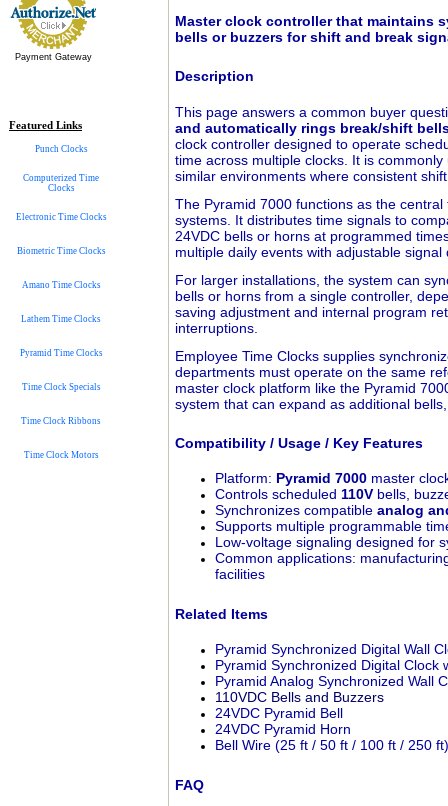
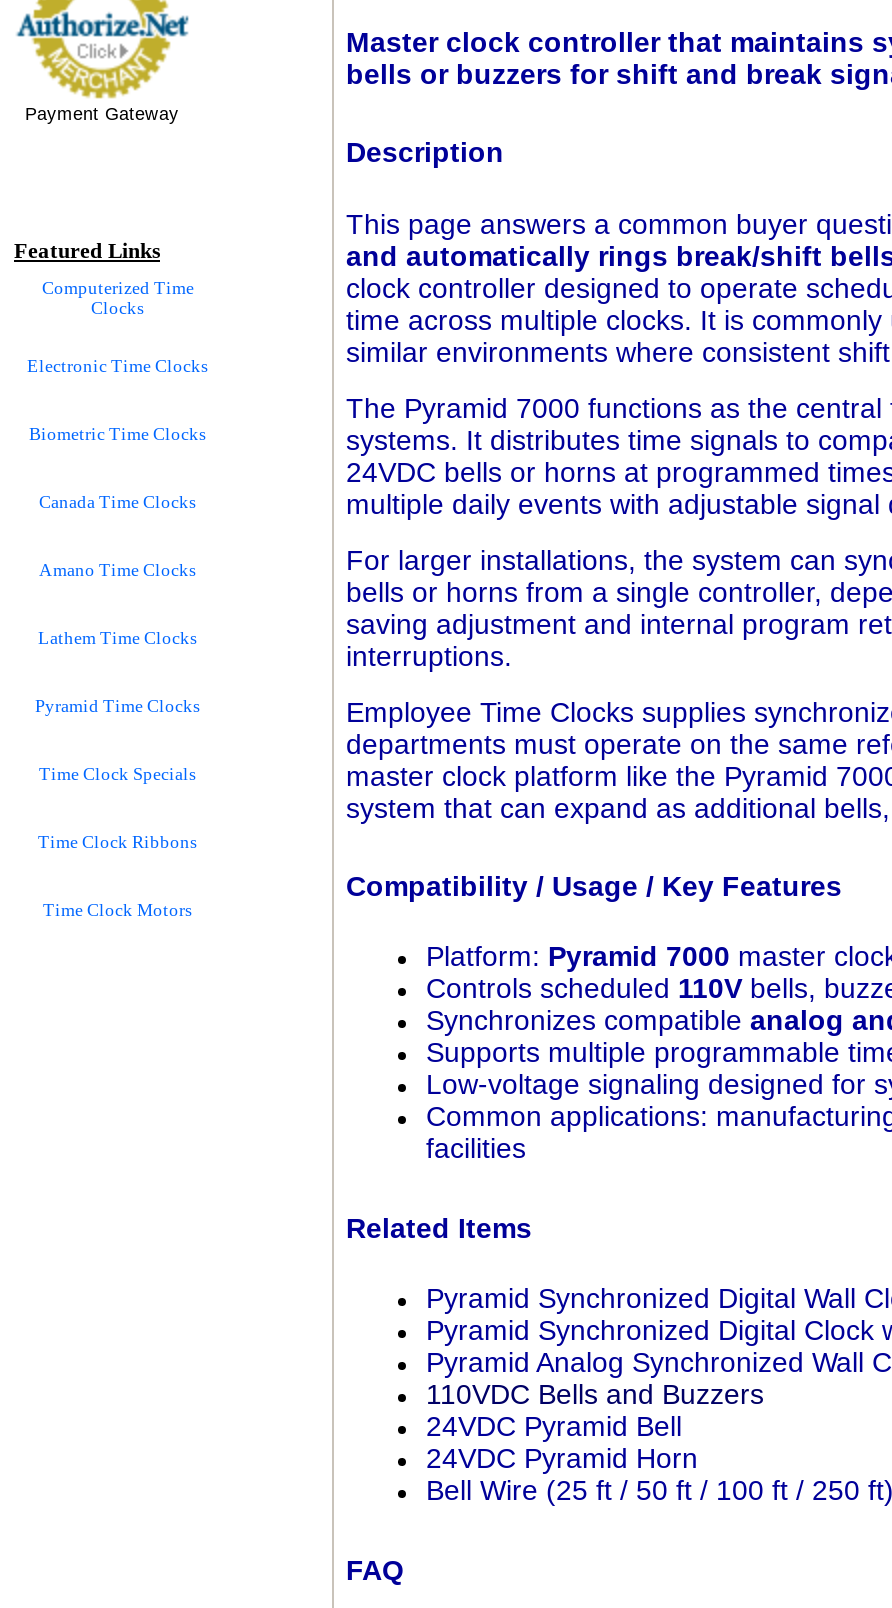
- Punch Clocks

moved up: Computerized Time | Clocks | Electronic Time Clocks | Biometric Time Clocks

+ Canada Time Clocks
